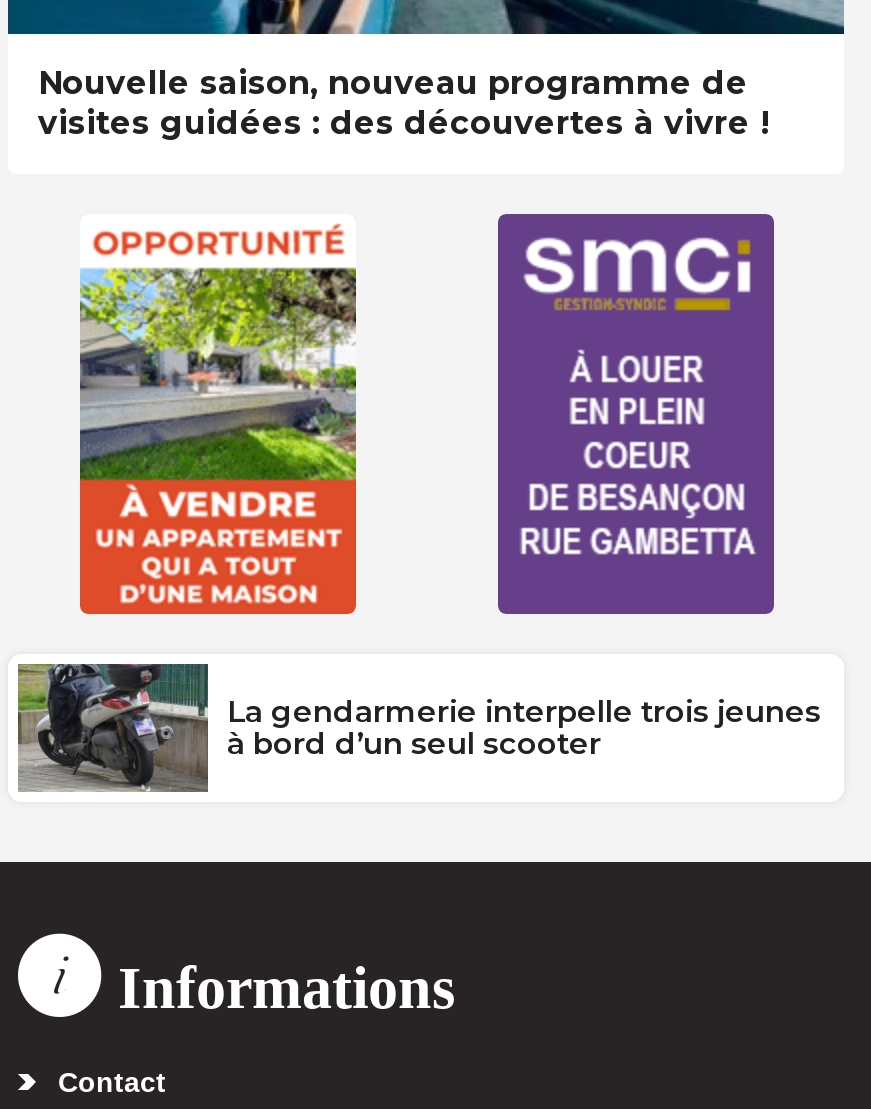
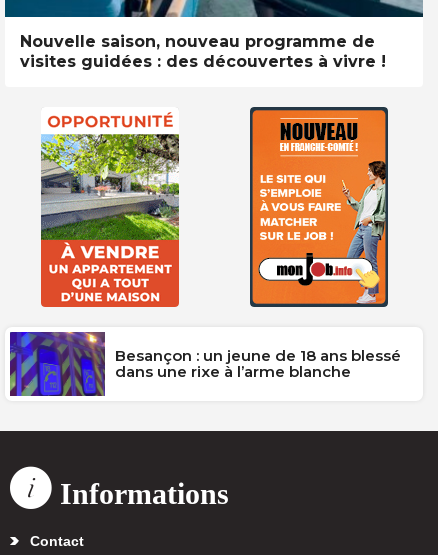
- [image]
- La gendarmerie interpelle trois jeunes
- à bord d’un seul scooter
+ [image]
+ Besançon : un jeune de 18 ans blessé
+ dans une rixe à l’arme blanche

- [image]
+ [image]
